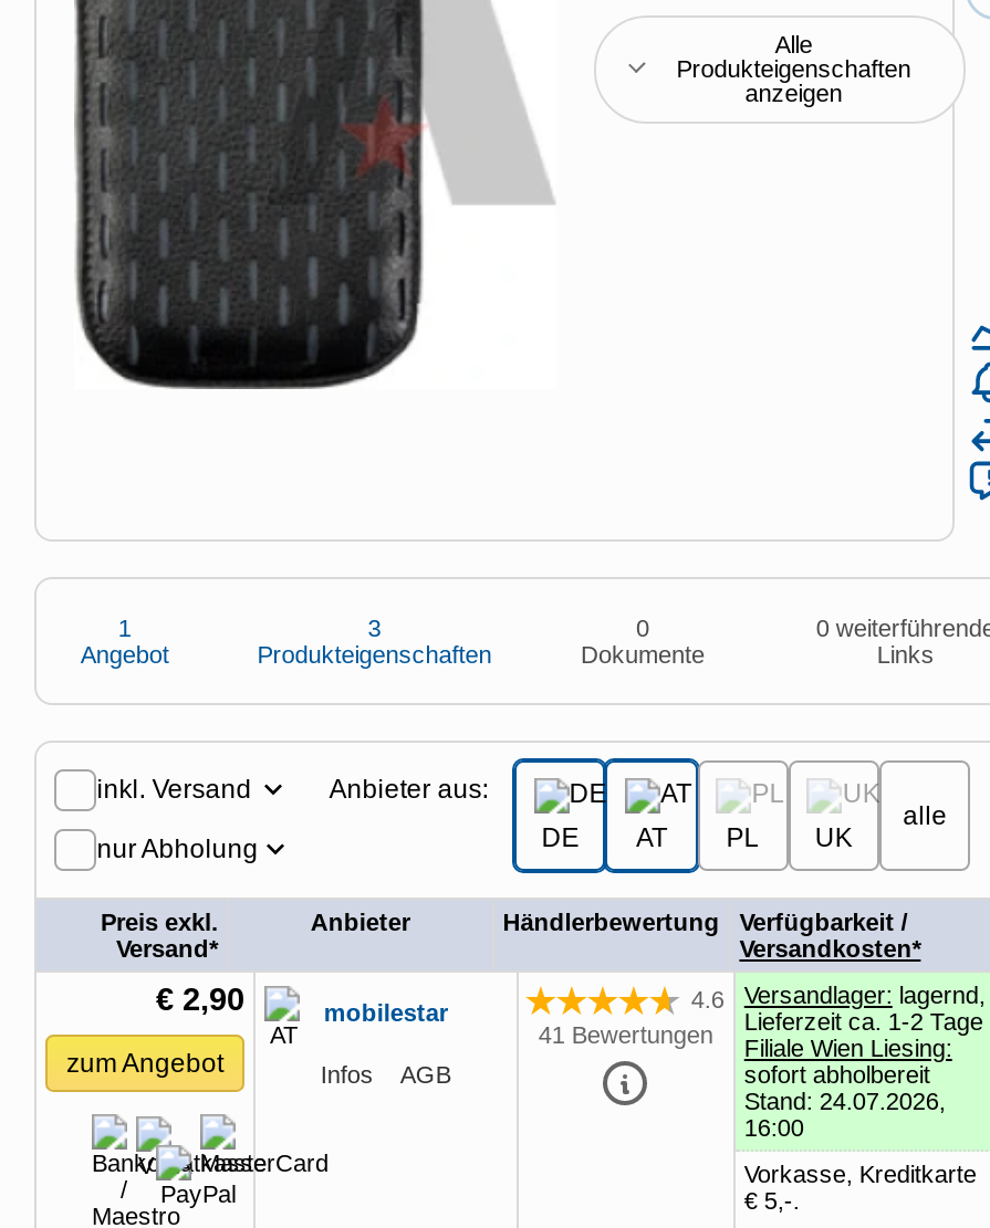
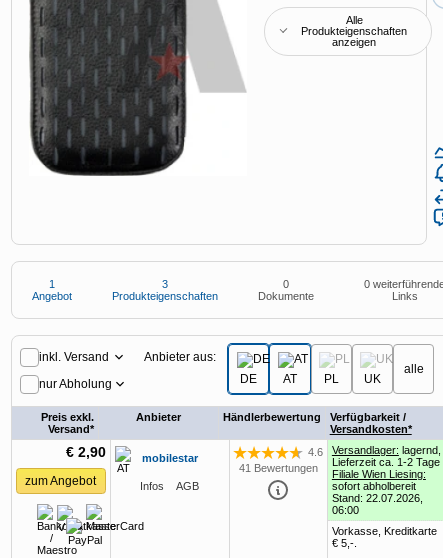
- Stand: 24.07.2026,
+ Stand: 22.07.2026,

- 16:00
+ 06:00
